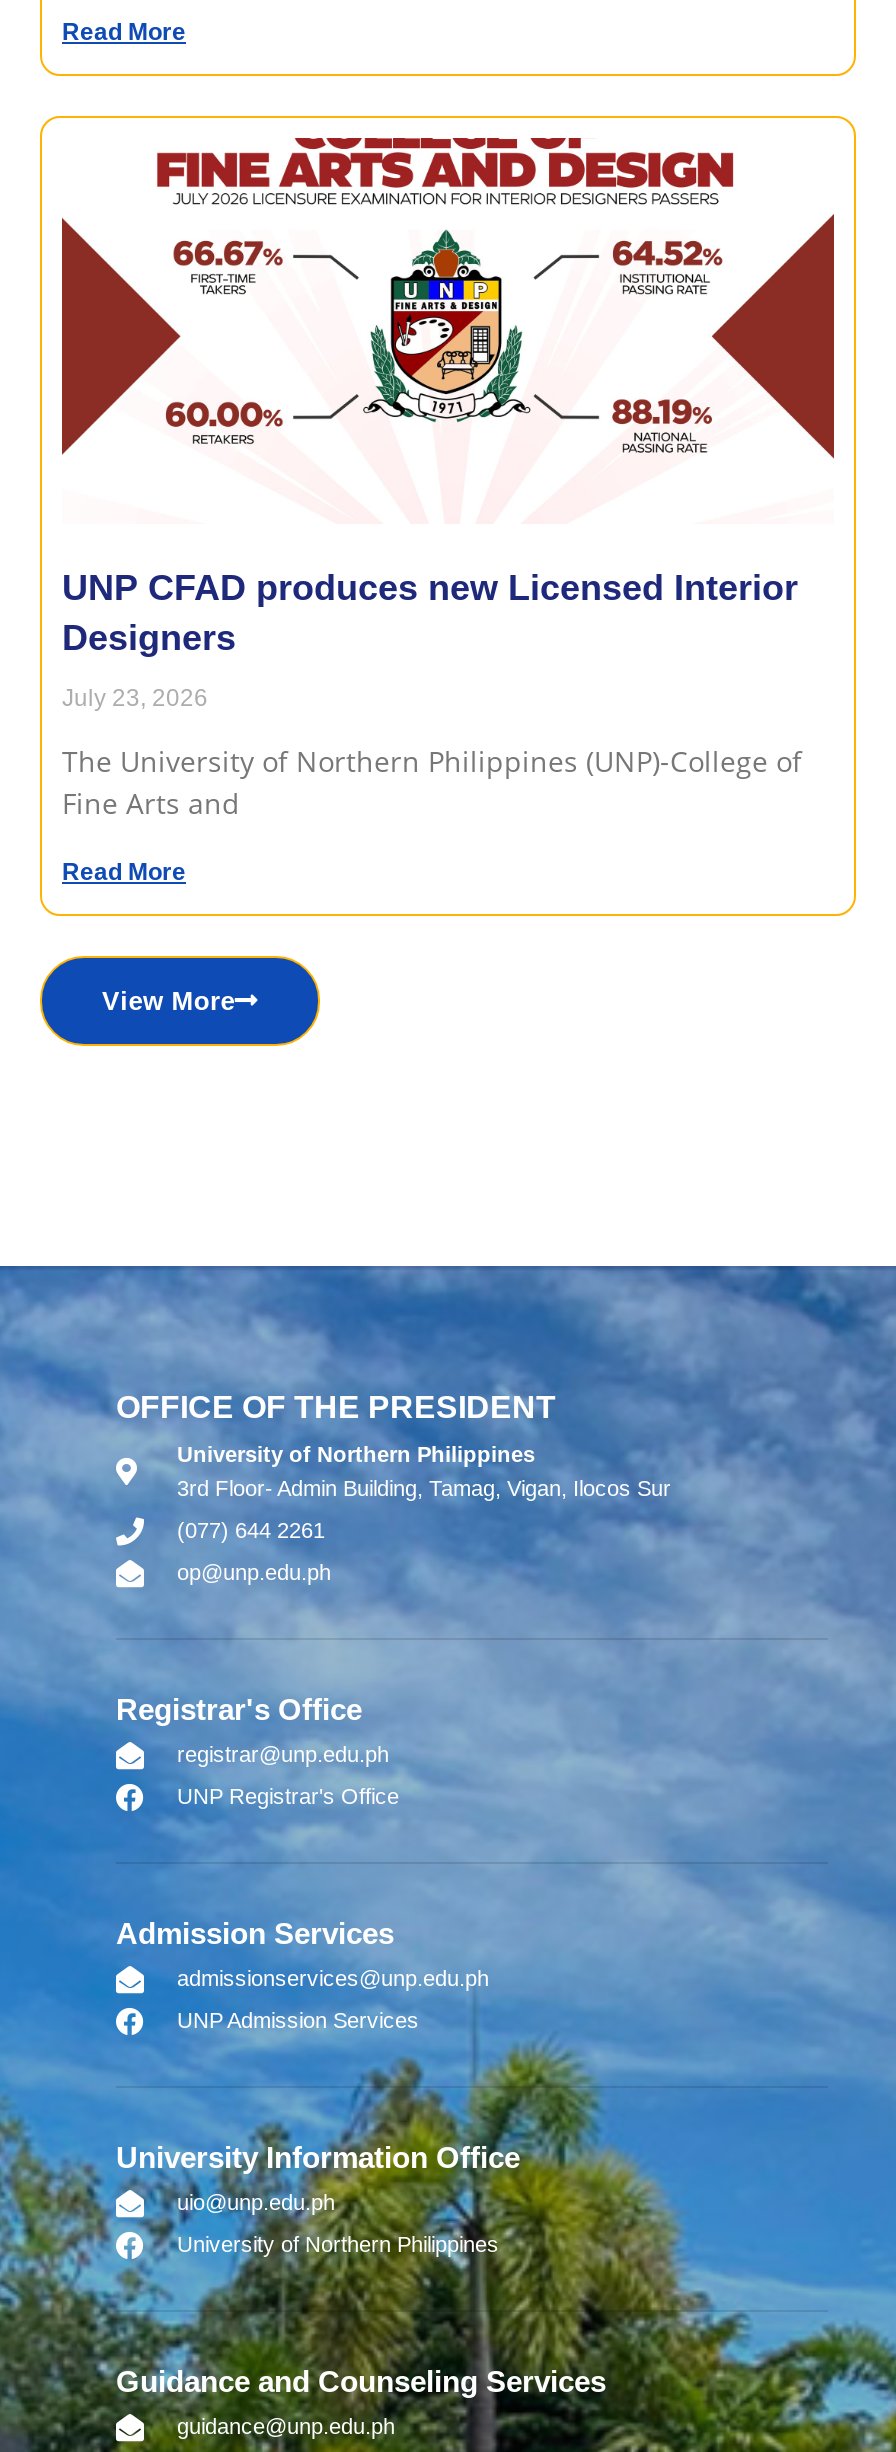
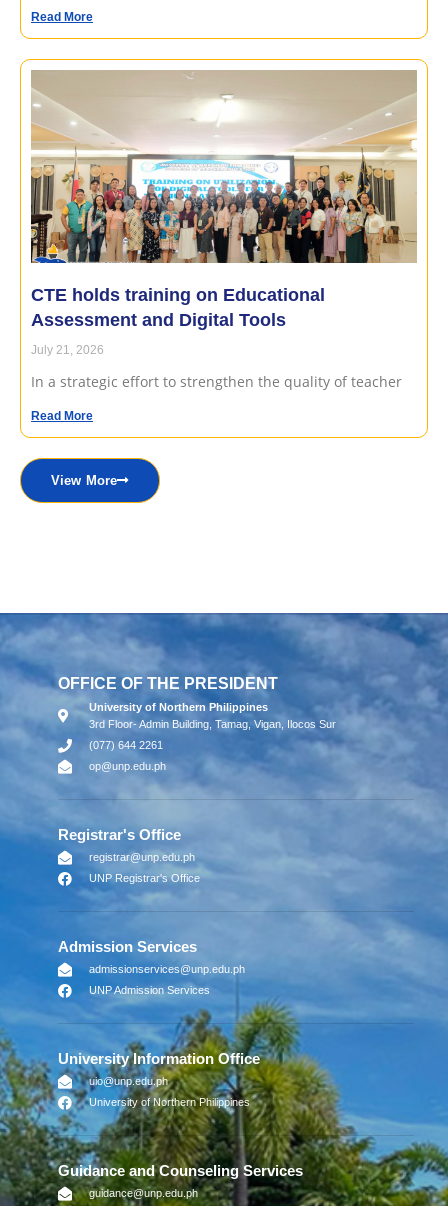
- [image]
- UNP CFAD produces new Licensed Interior
- Designers
+ [image]
+ CTE holds training on Educational
+ Assessment and Digital Tools

- July 23, 2026
+ July 21, 2026

- The University of Northern Philippines (UNP)-College of
- Fine Arts and
+ In a strategic effort to strengthen the quality of teacher
